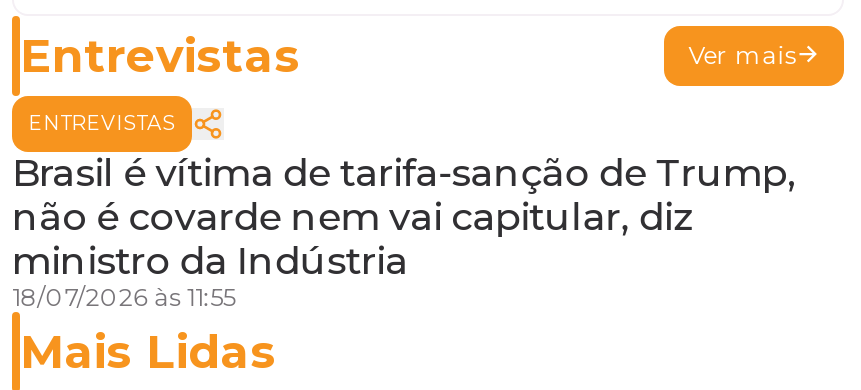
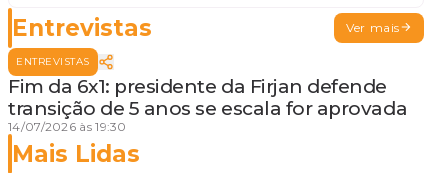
- Brasil é vítima de tarifa-sanção de Trump,
- não é covarde nem vai capitular, diz
- ministro da Indústria
- 18/07/2026 às 11:55
+ Fim da 6x1: presidente da Firjan defende
+ transição de 5 anos se escala for aprovada
+ 14/07/2026 às 19:30
